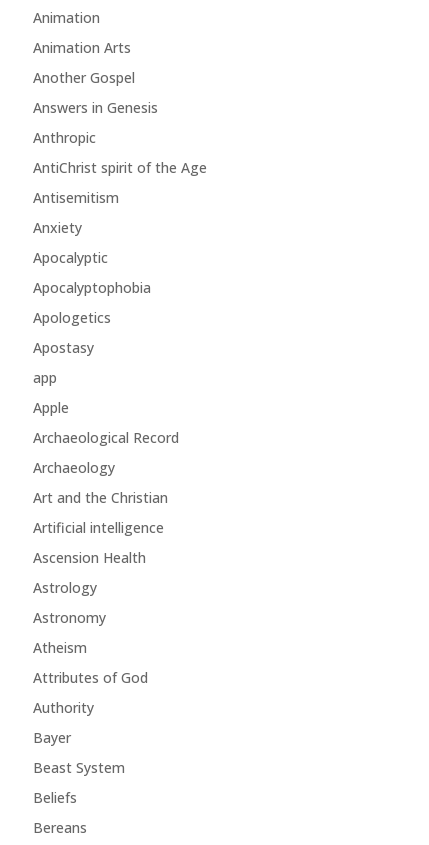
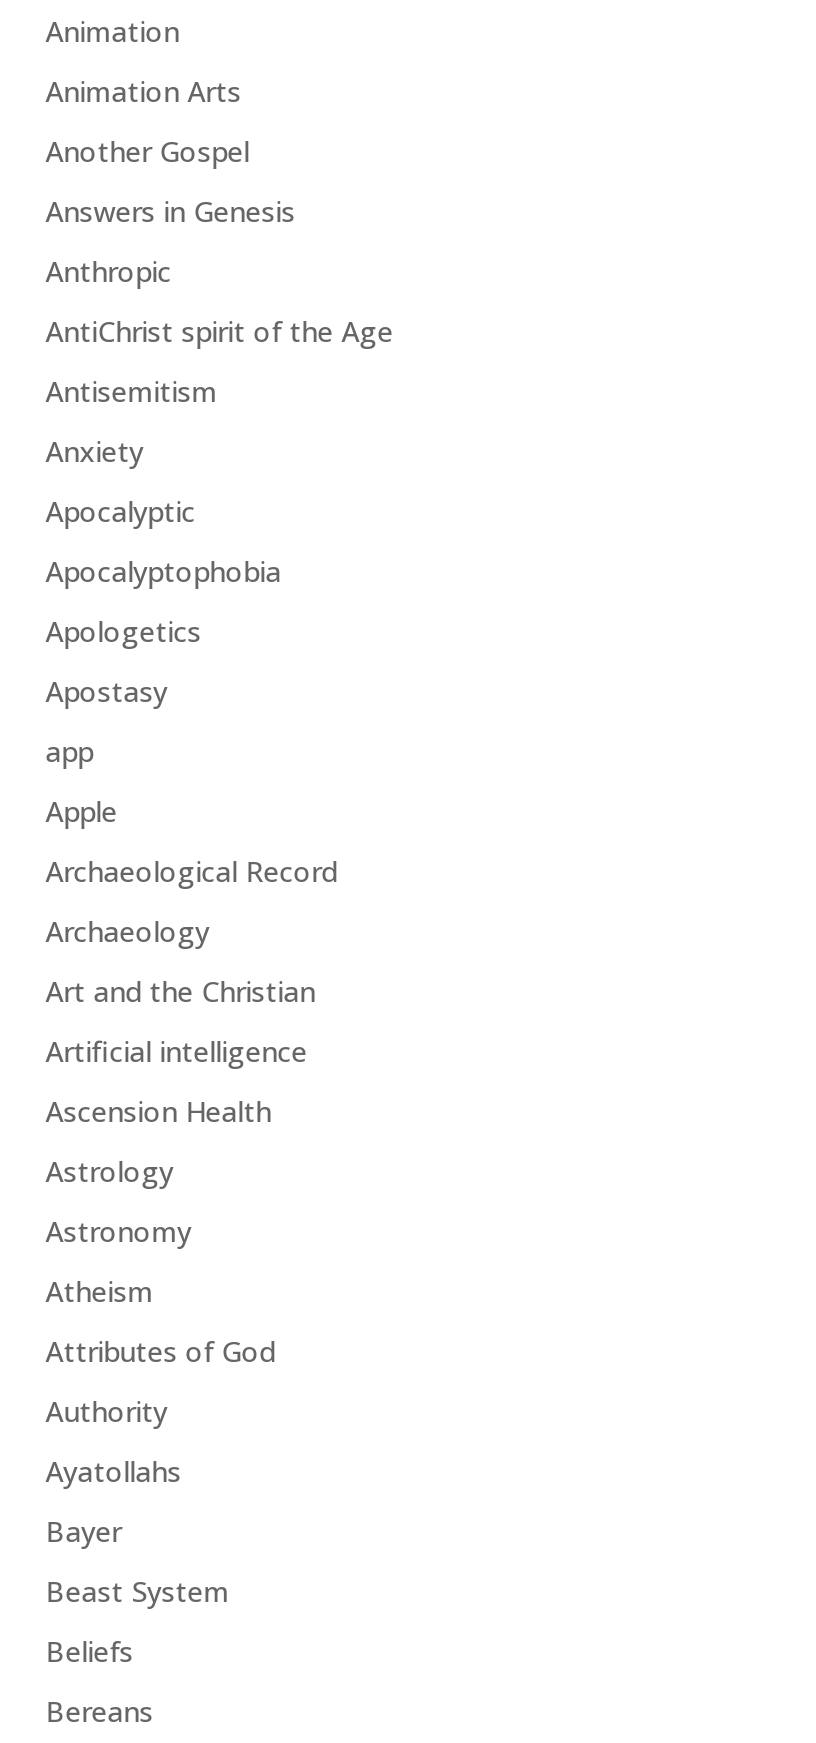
+ Ayatollahs
